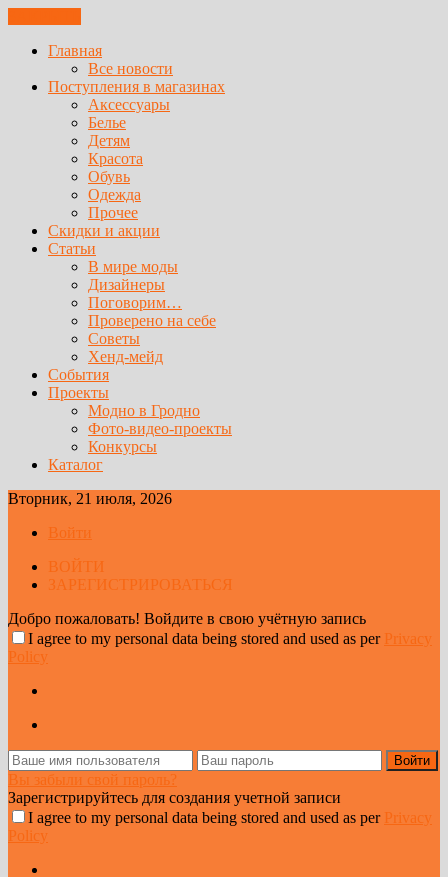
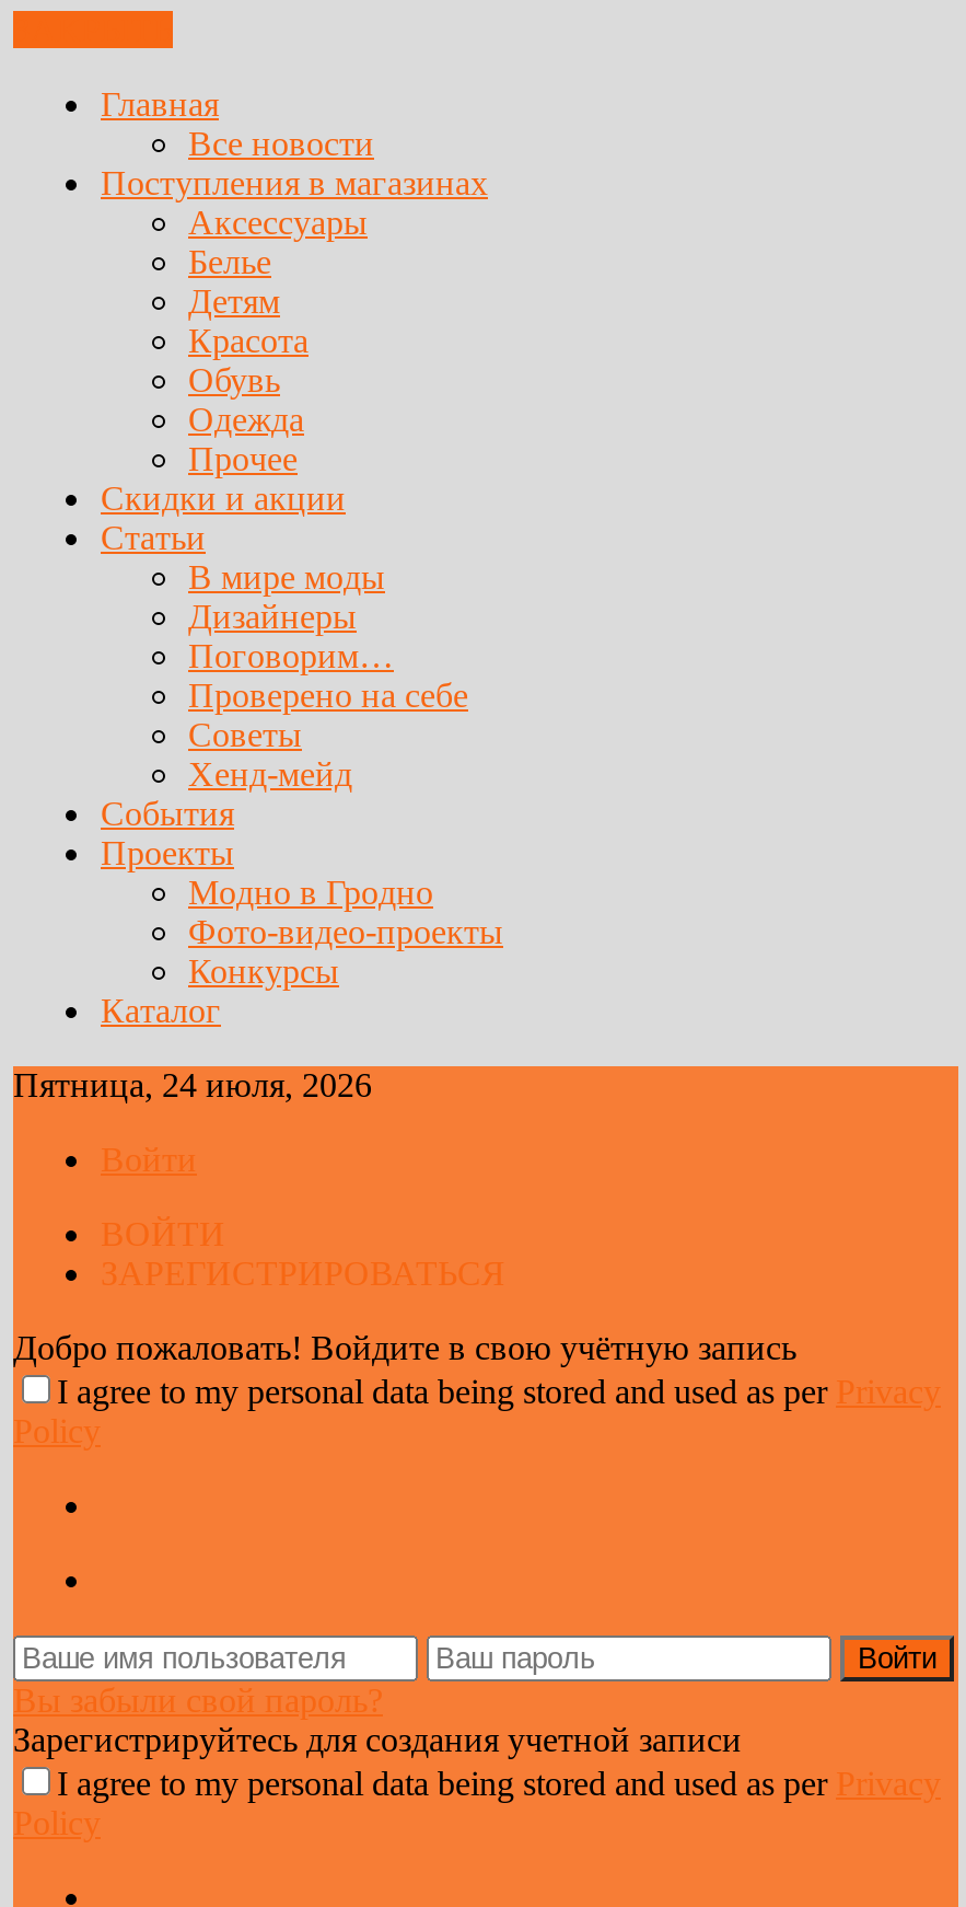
- Вторник, 21 июля, 2026
+ Пятница, 24 июля, 2026
